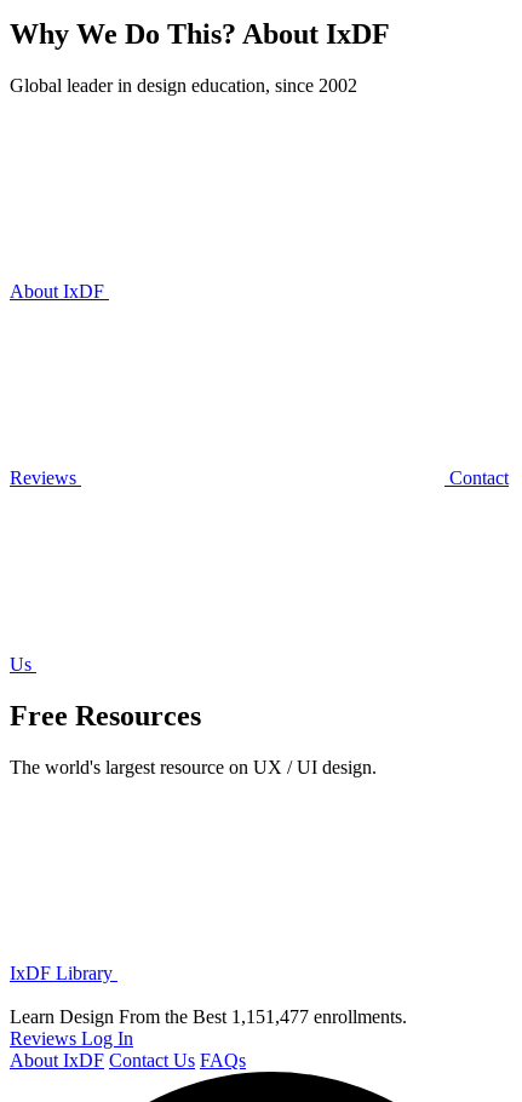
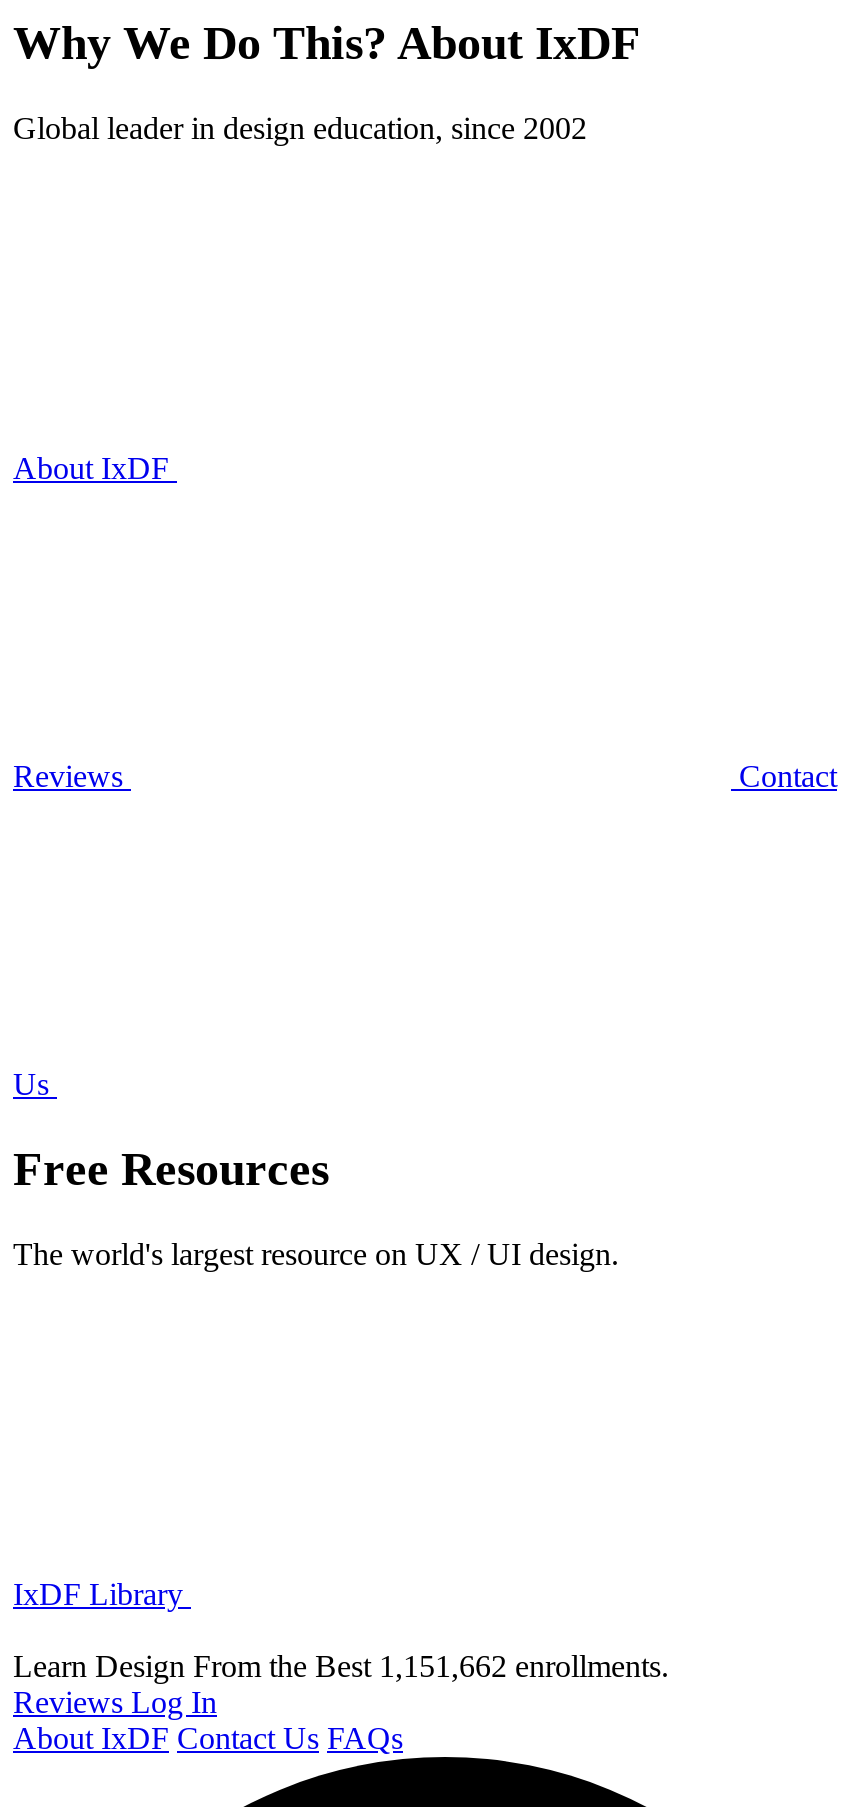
- Learn Design From the Best 1,151,477 enrollments.
+ Learn Design From the Best 1,151,662 enrollments.
